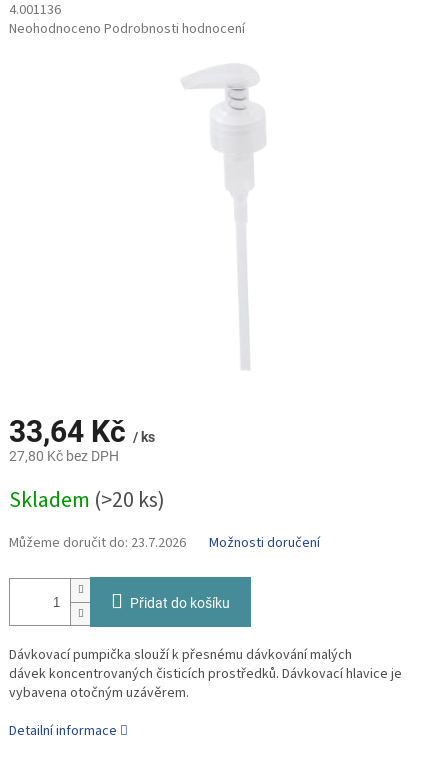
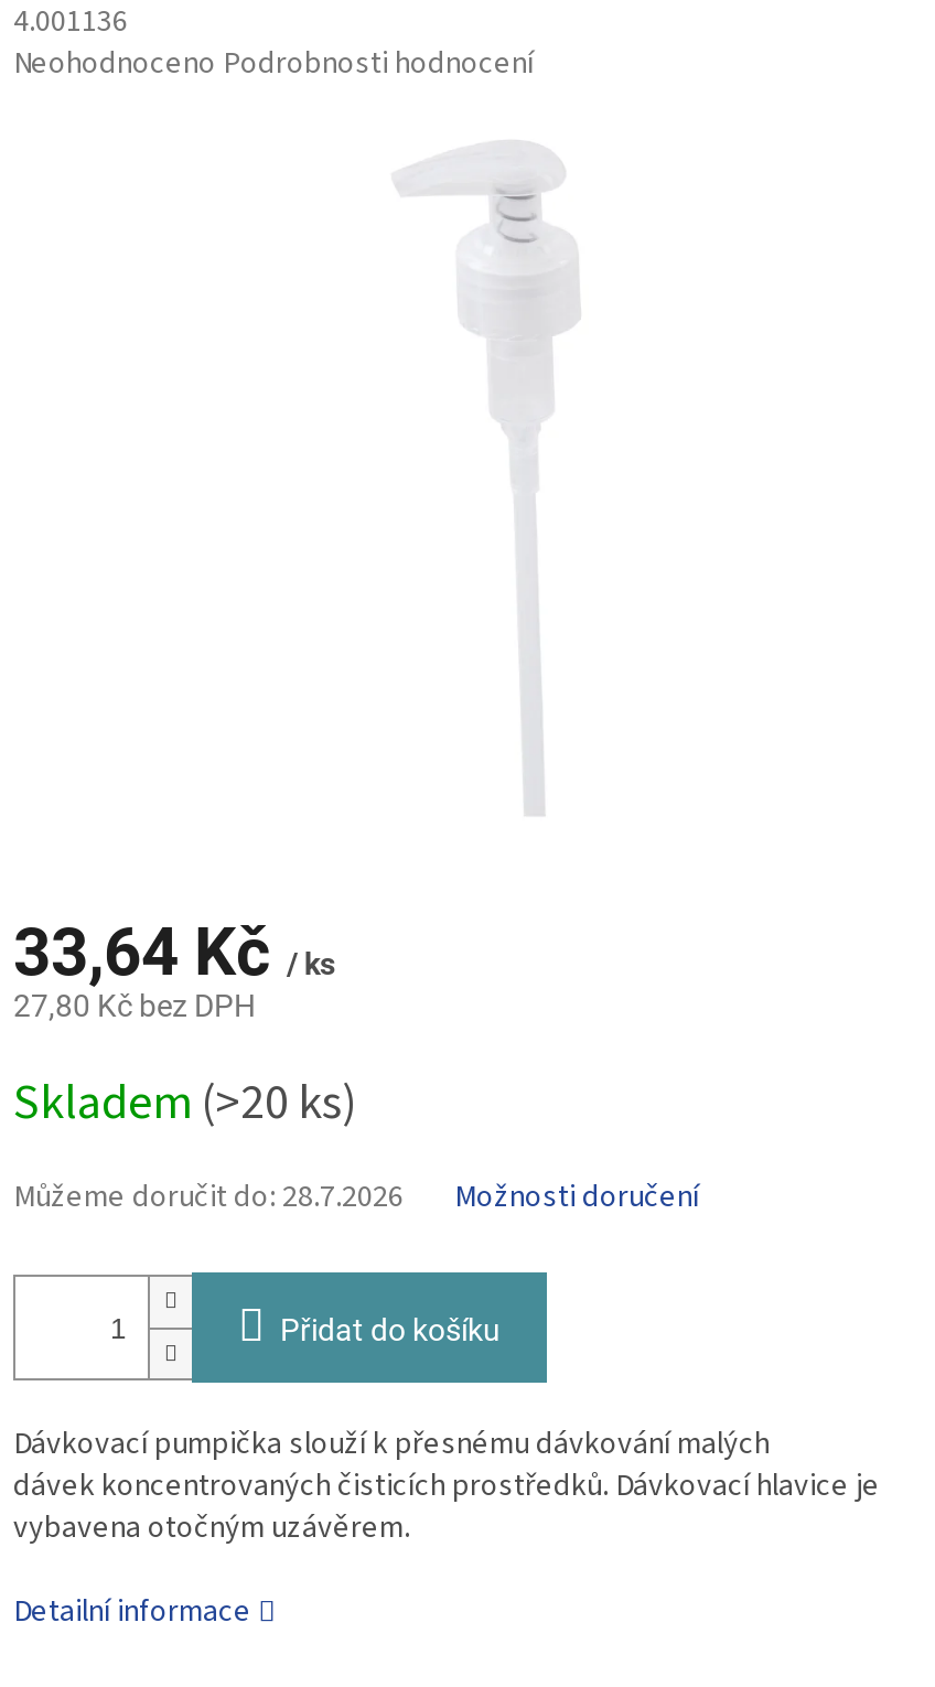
- Můžeme doručit do: 23.7.2026
+ Můžeme doručit do: 28.7.2026
